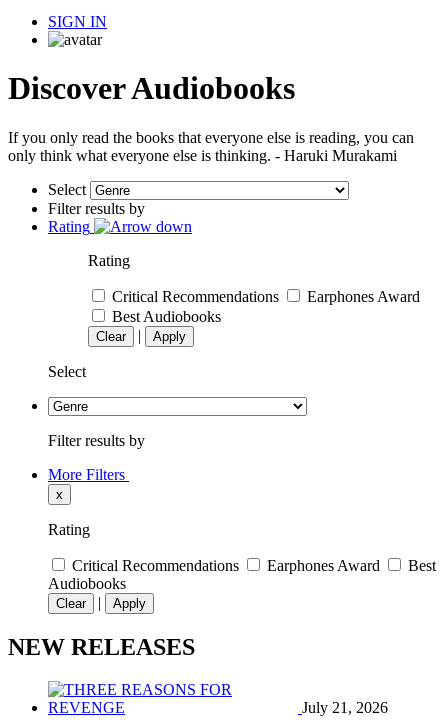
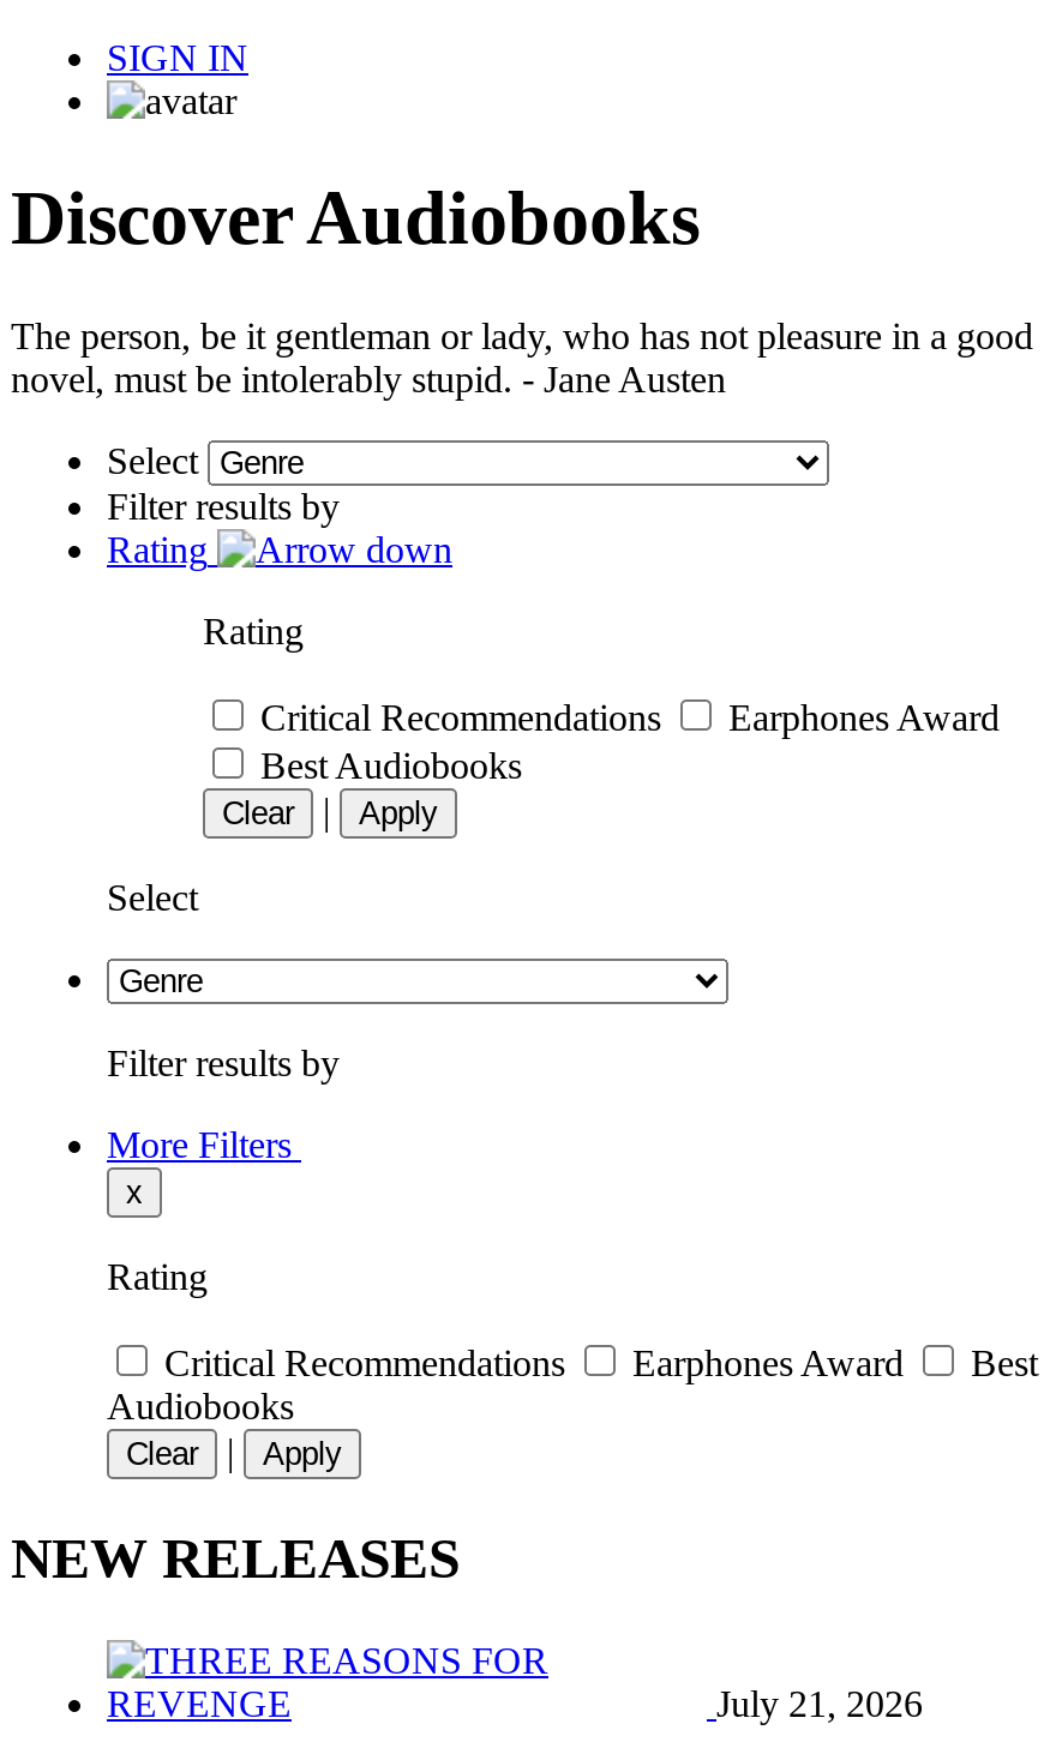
- If you only read the books that everyone else is reading, you can
- only think what everyone else is thinking. - Haruki Murakami
+ The person, be it gentleman or lady, who has not pleasure in a good
+ novel, must be intolerably stupid. - Jane Austen
